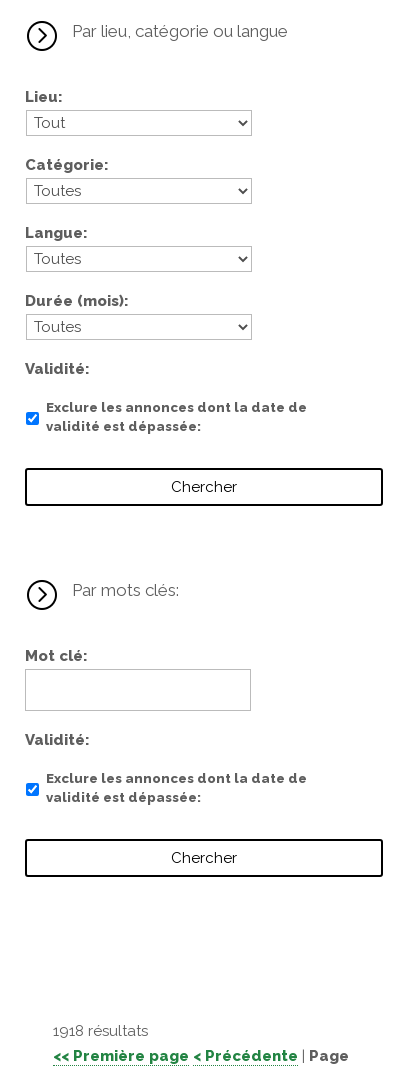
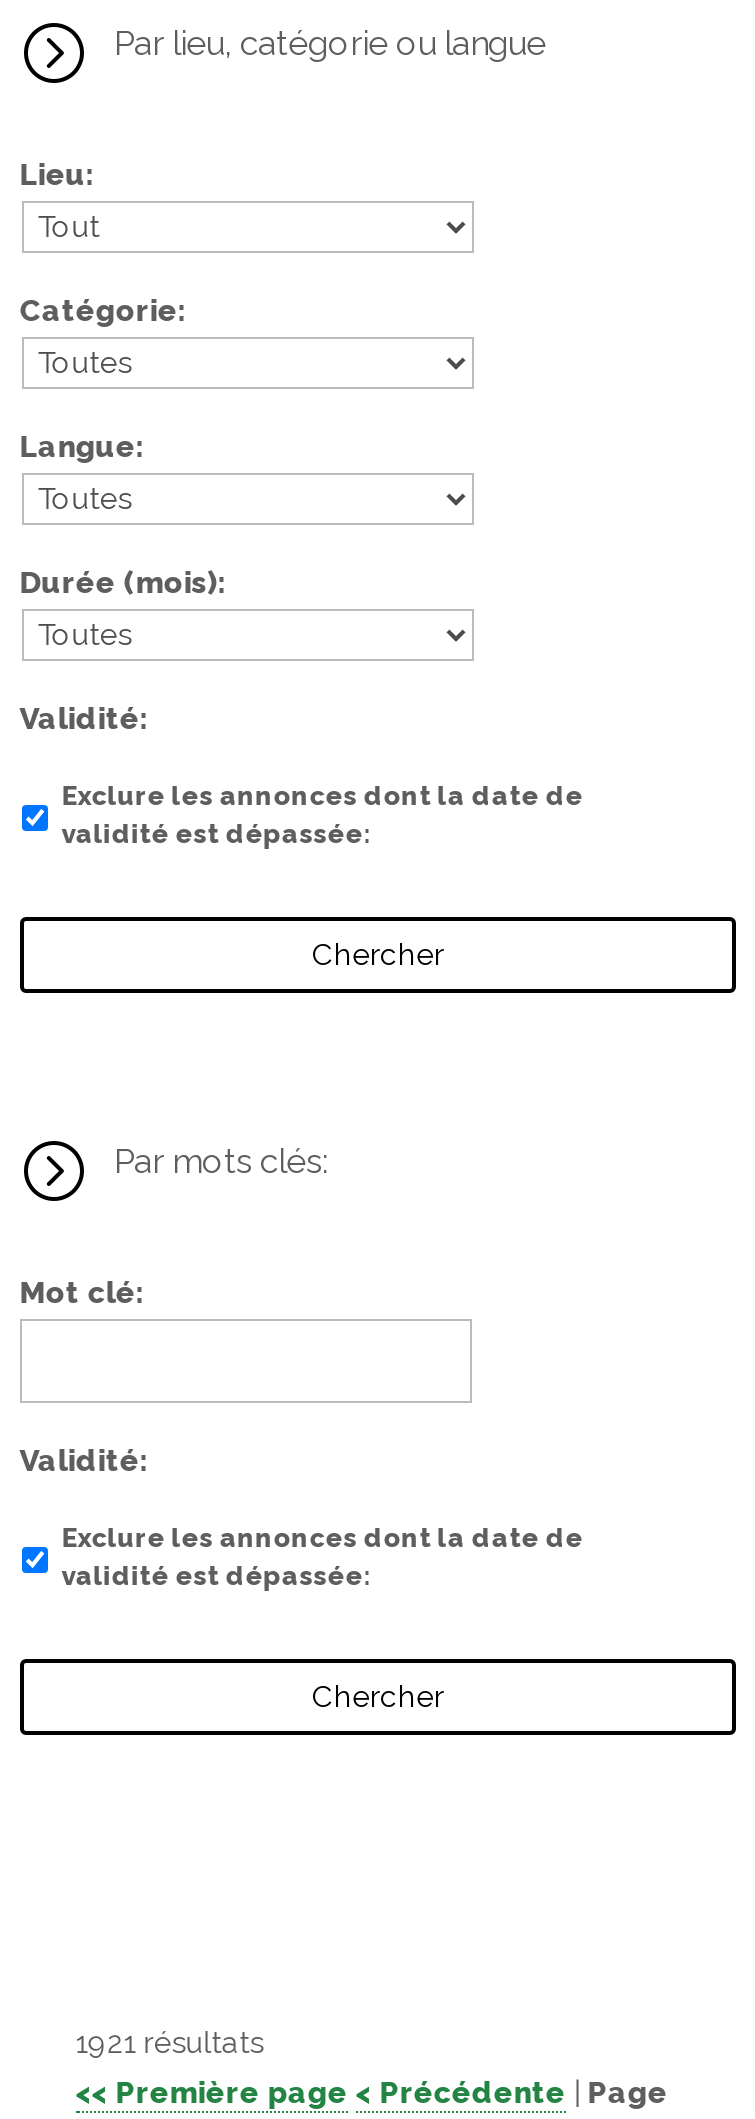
- 1918 résultats
+ 1921 résultats
